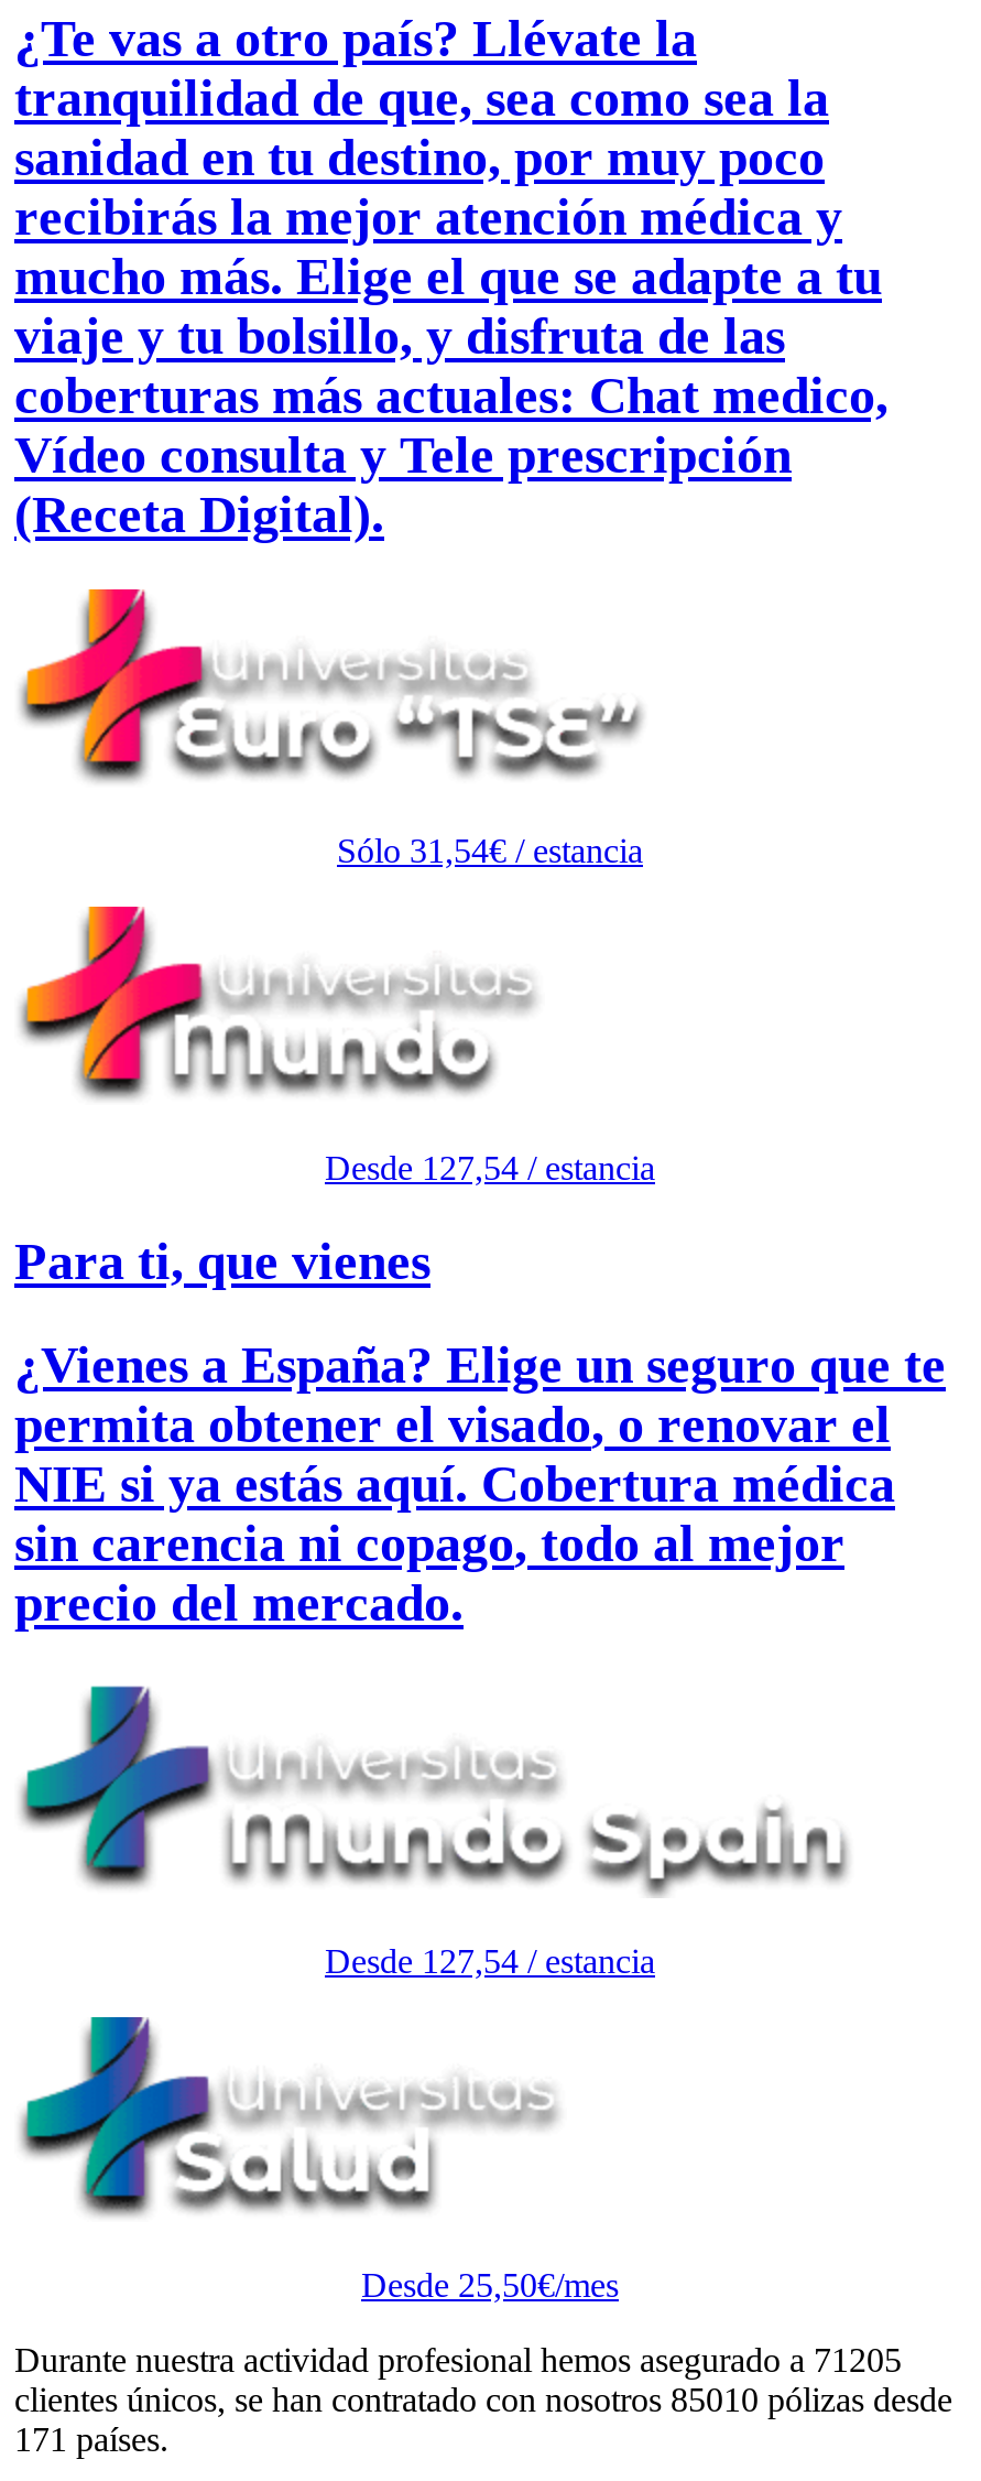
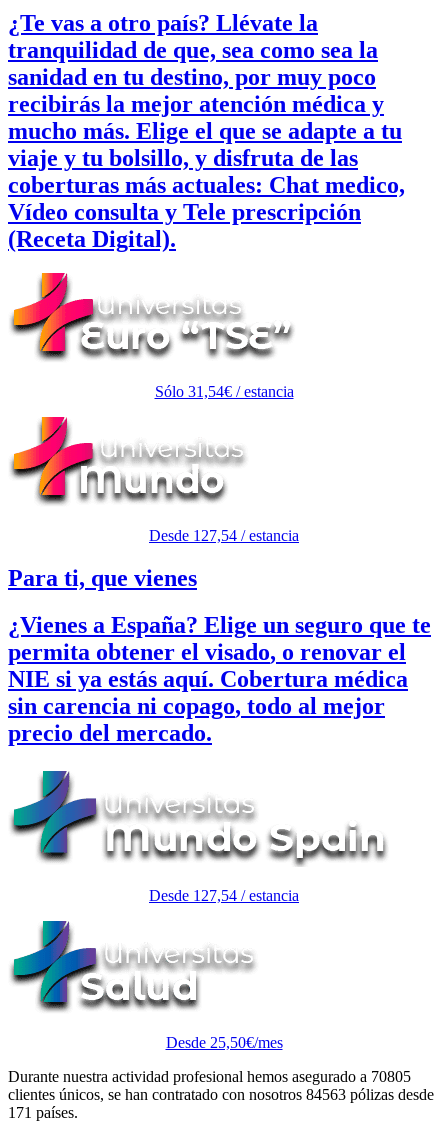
- Durante nuestra actividad profesional hemos asegurado a 71205
+ Durante nuestra actividad profesional hemos asegurado a 70805

- clientes únicos, se han contratado con nosotros 85010 pólizas desde
+ clientes únicos, se han contratado con nosotros 84563 pólizas desde
